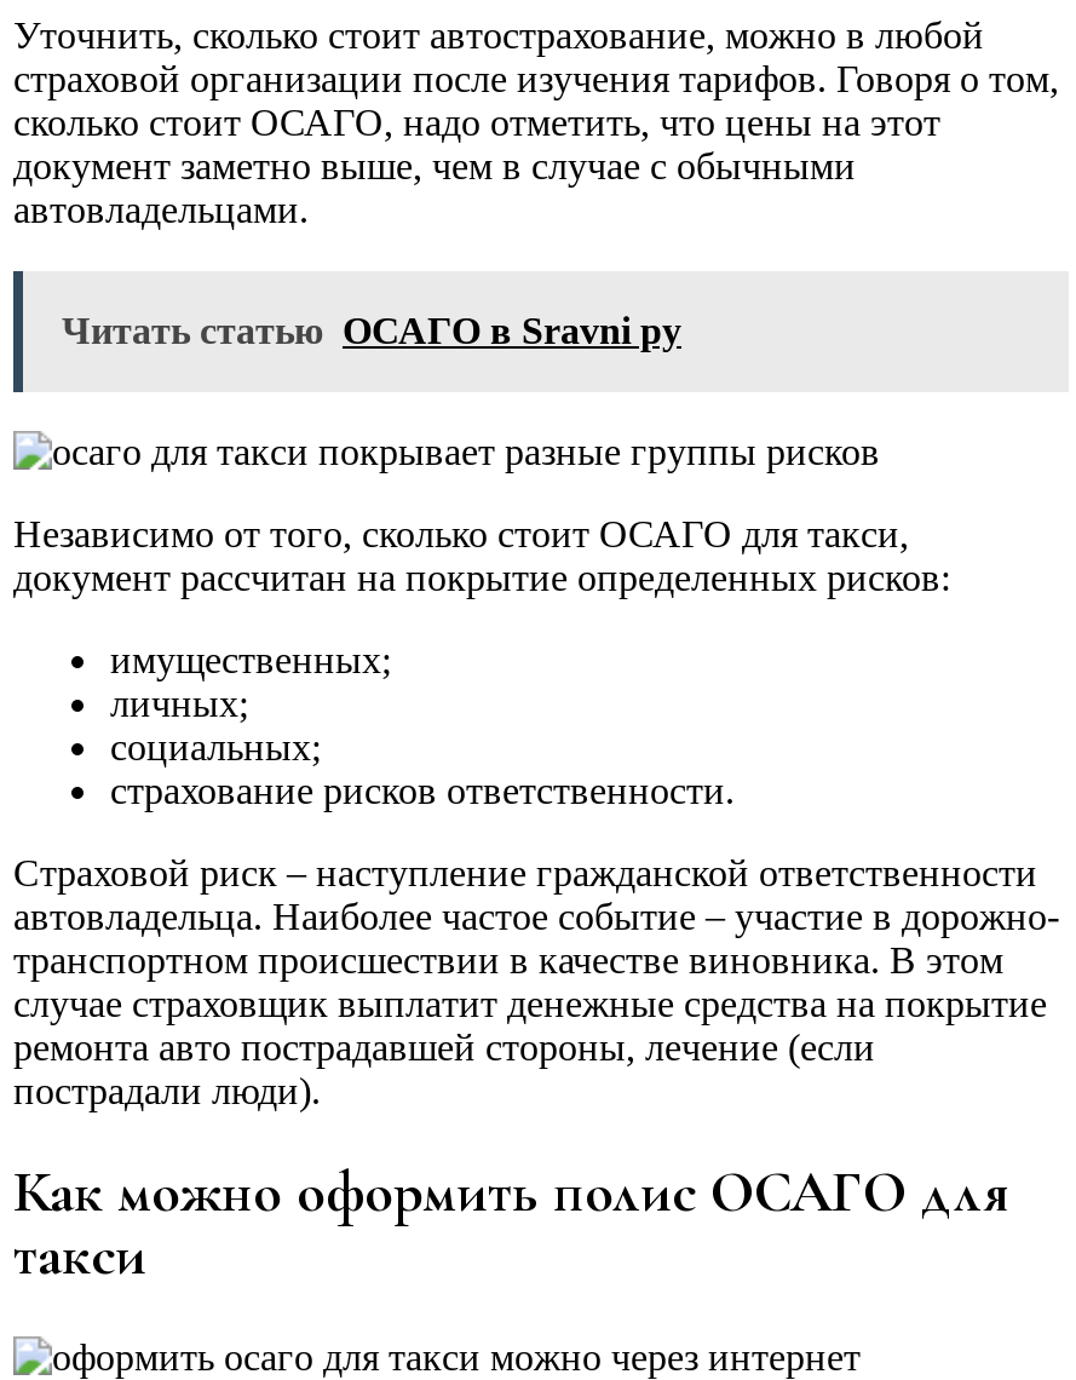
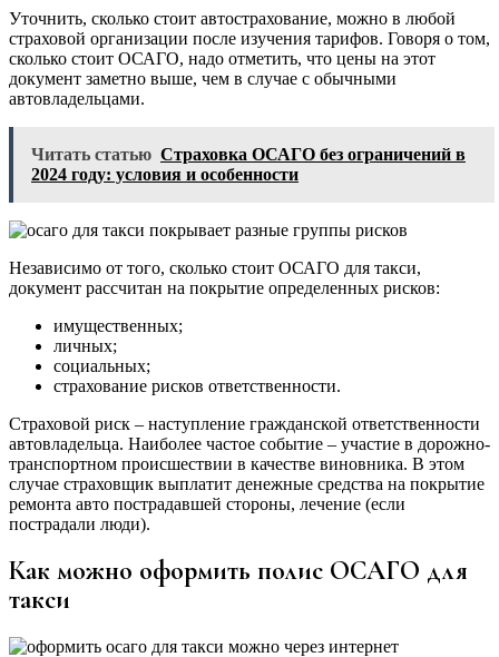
- Читать статью ОСАГО в Sravni ру
+ Читать статью Страховка ОСАГО без ограничений в
+ 2024 году: условия и особенности
